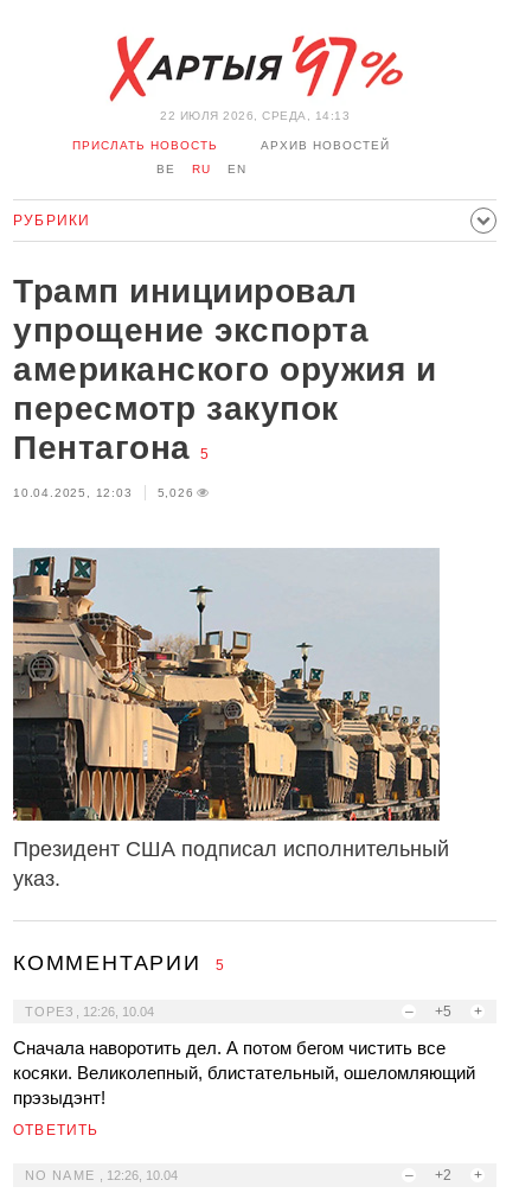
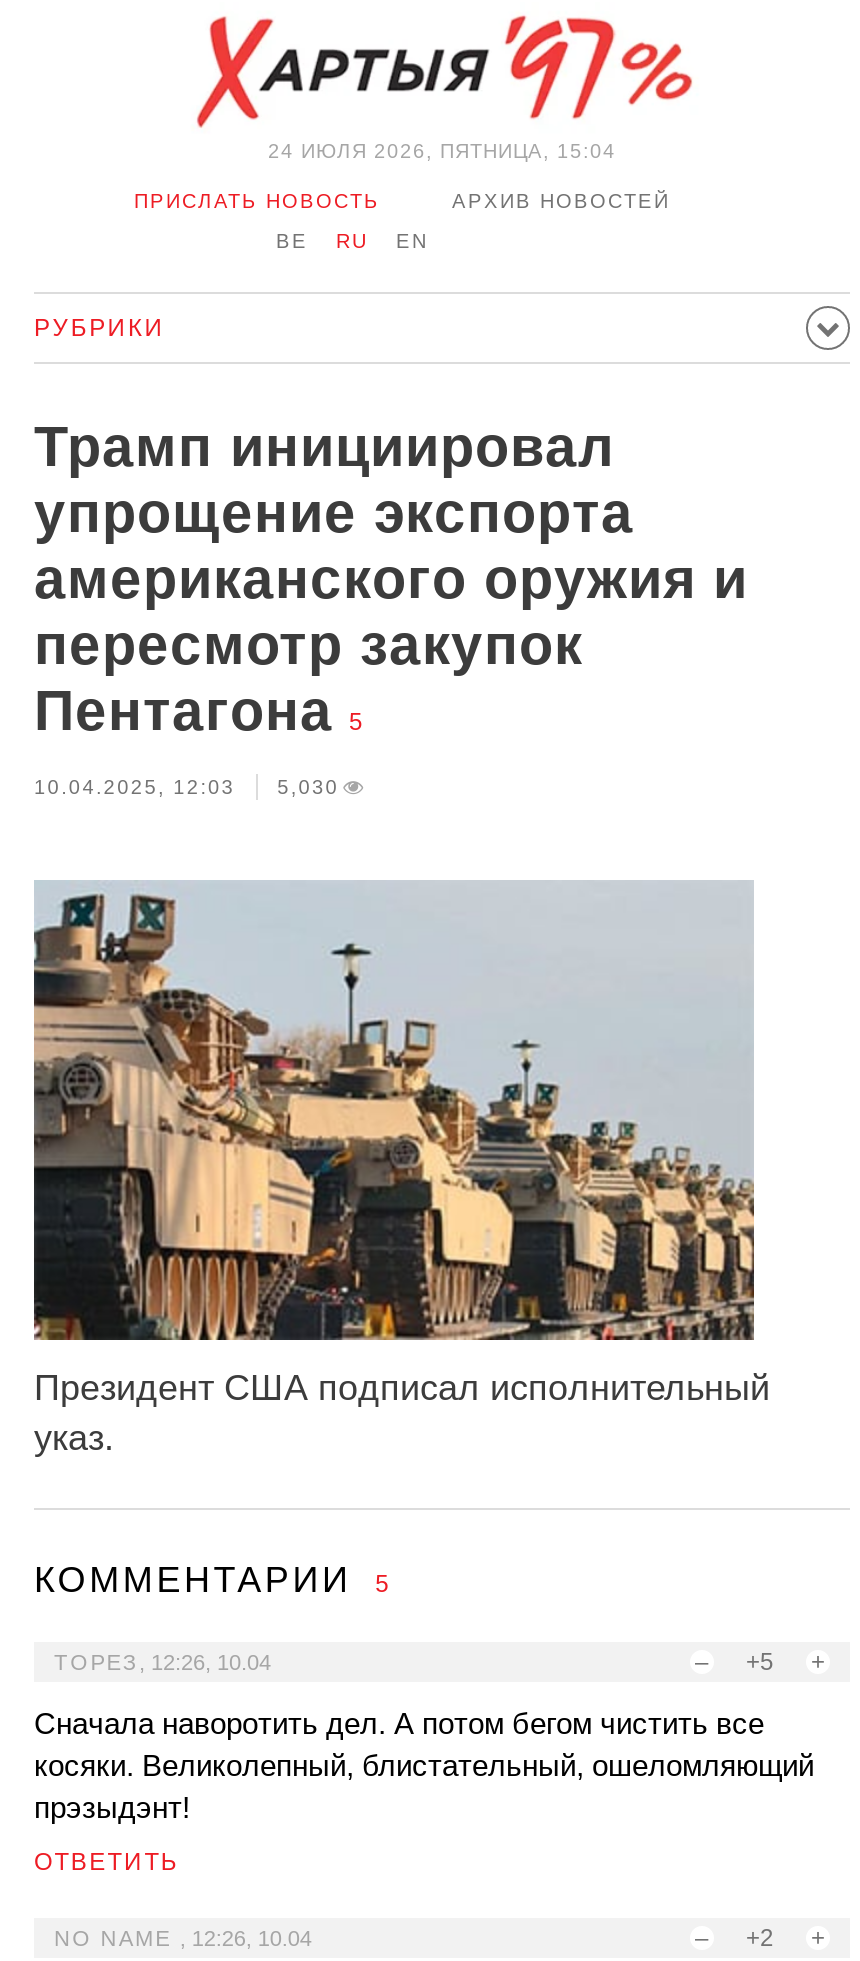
- 22 ИЮЛЯ 2026, СРЕДА, 14:13
+ 24 ИЮЛЯ 2026, ПЯТНИЦА, 15:04

- 10.04.2025, 12:03 5,026
+ 10.04.2025, 12:03 5,030
